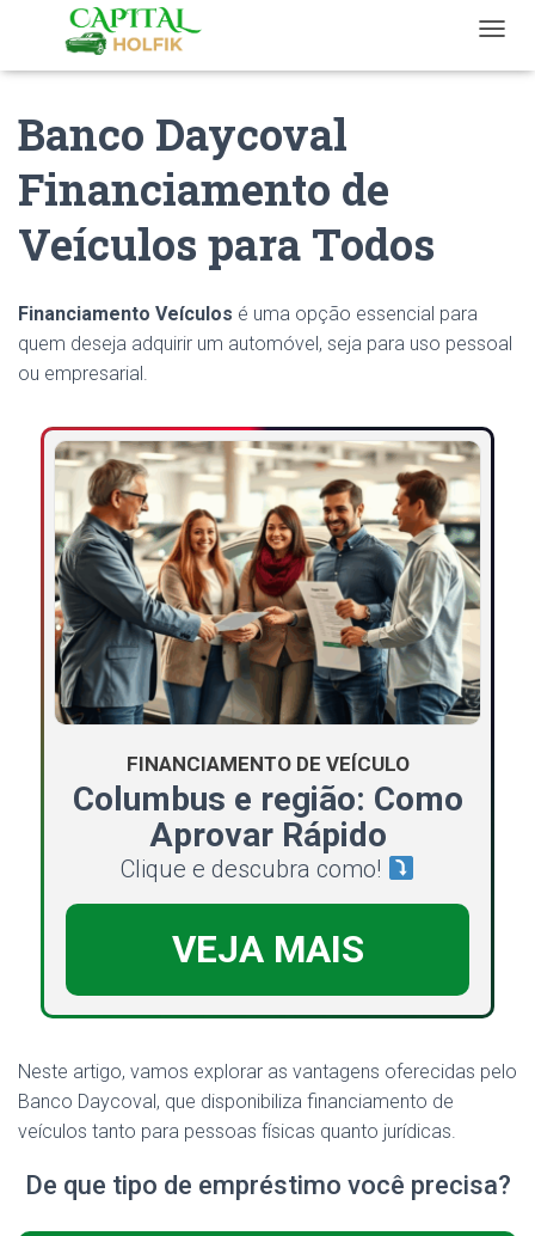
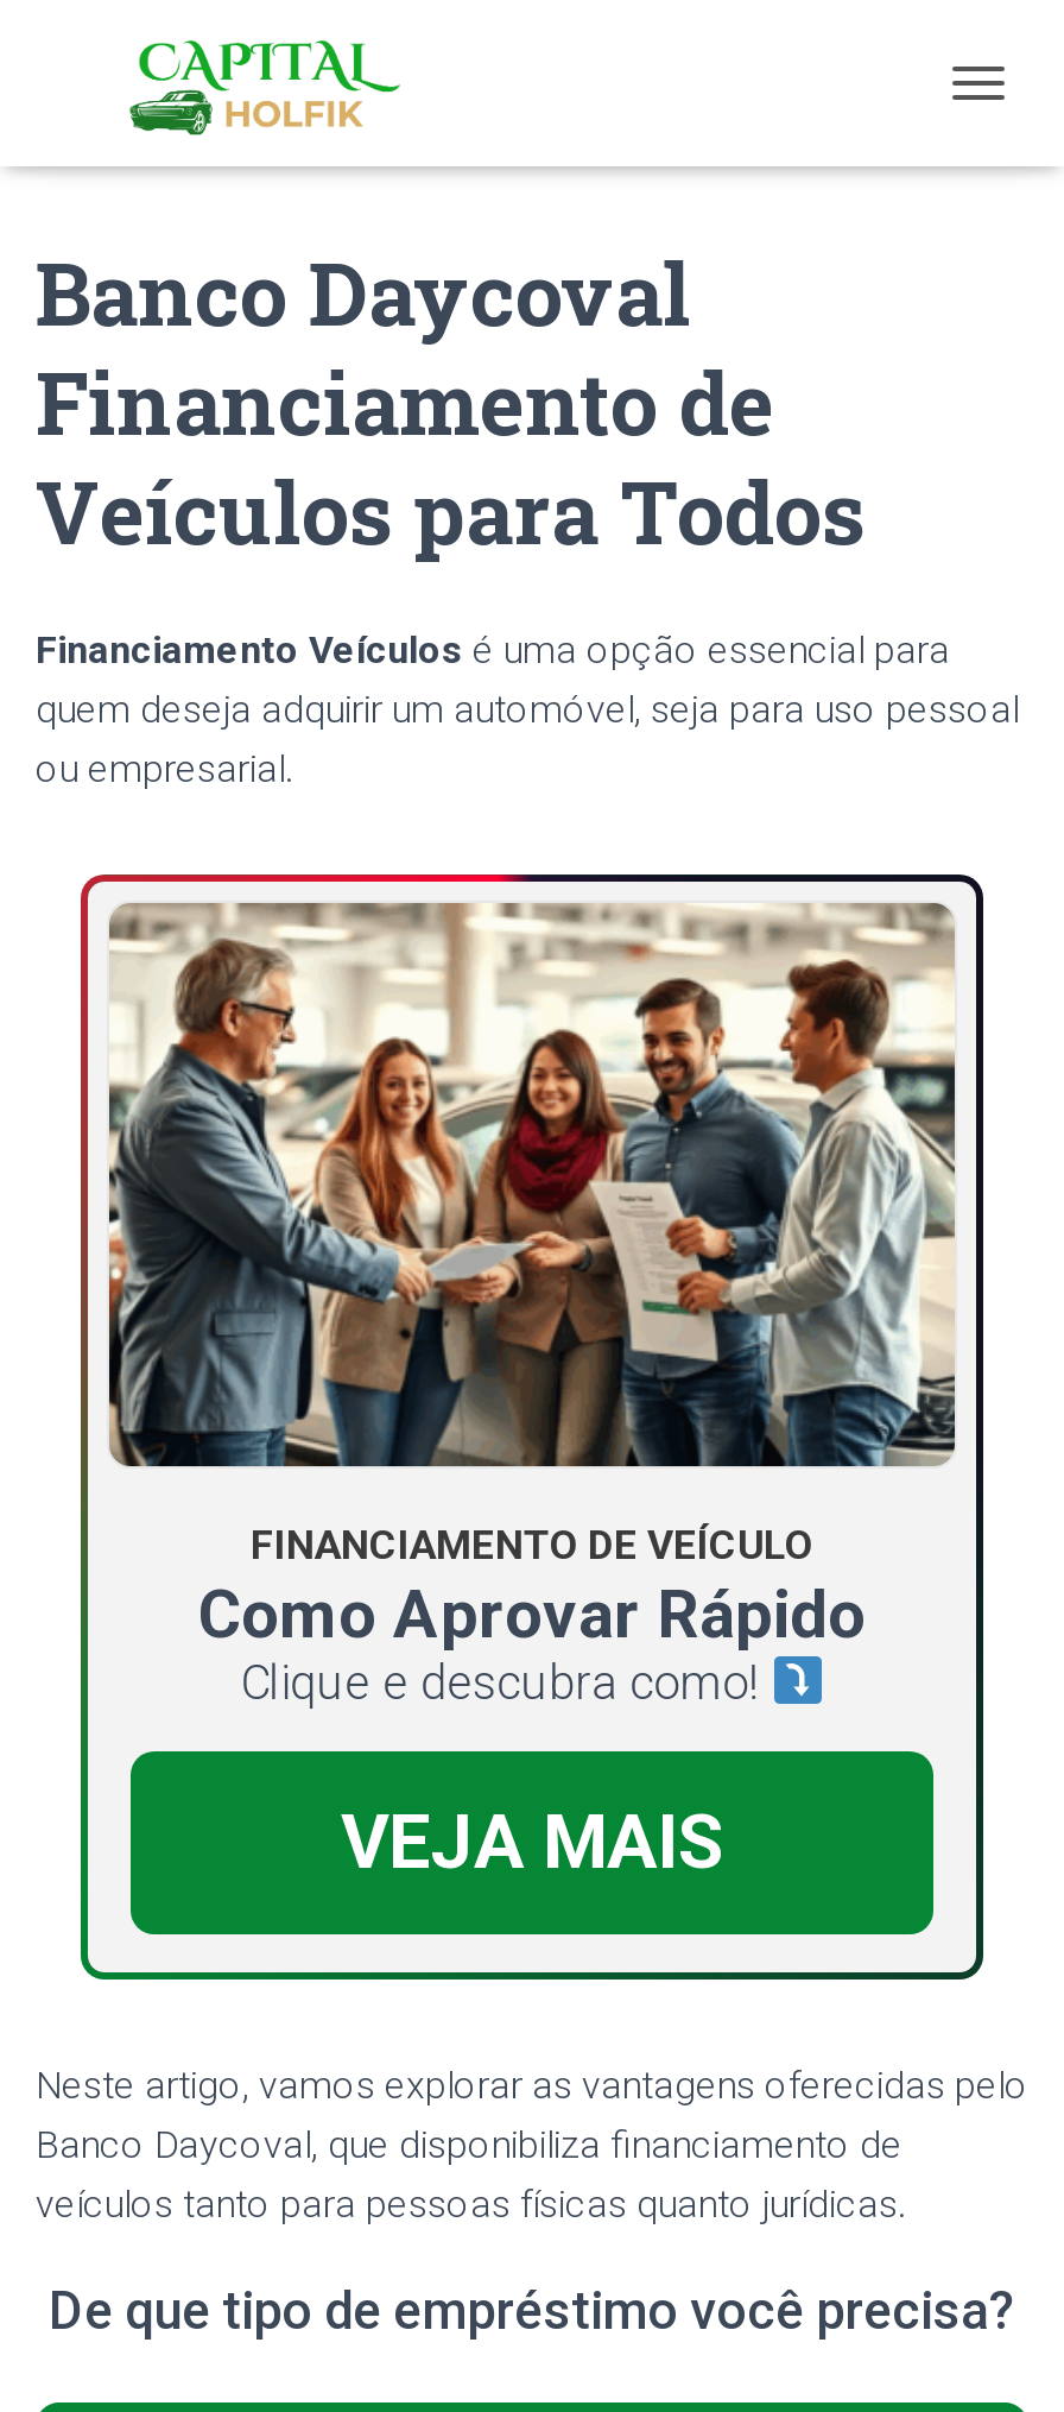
- Columbus e região: Como
- Aprovar Rápido
+ Como Aprovar Rápido
